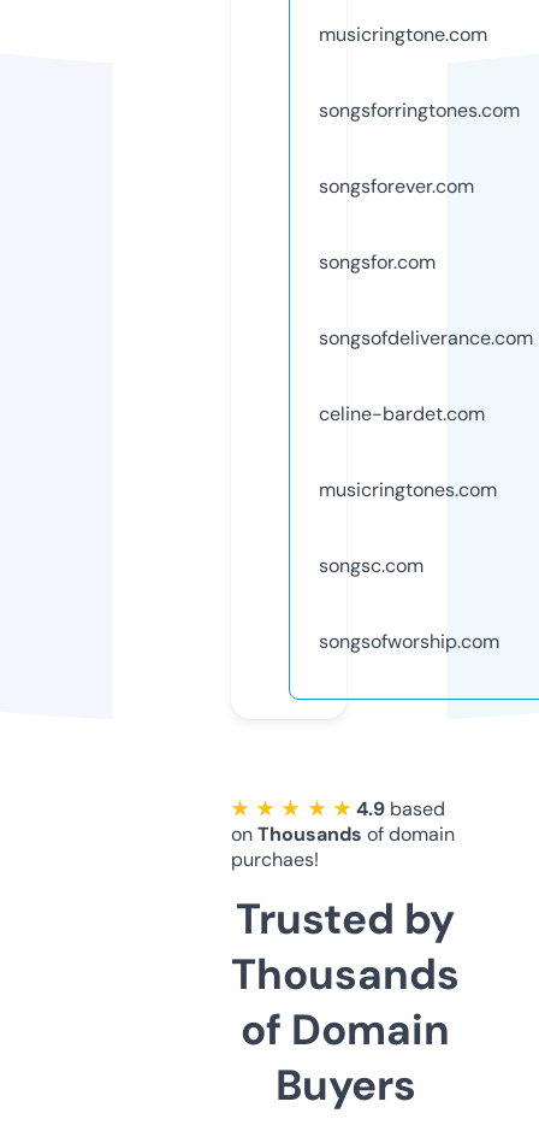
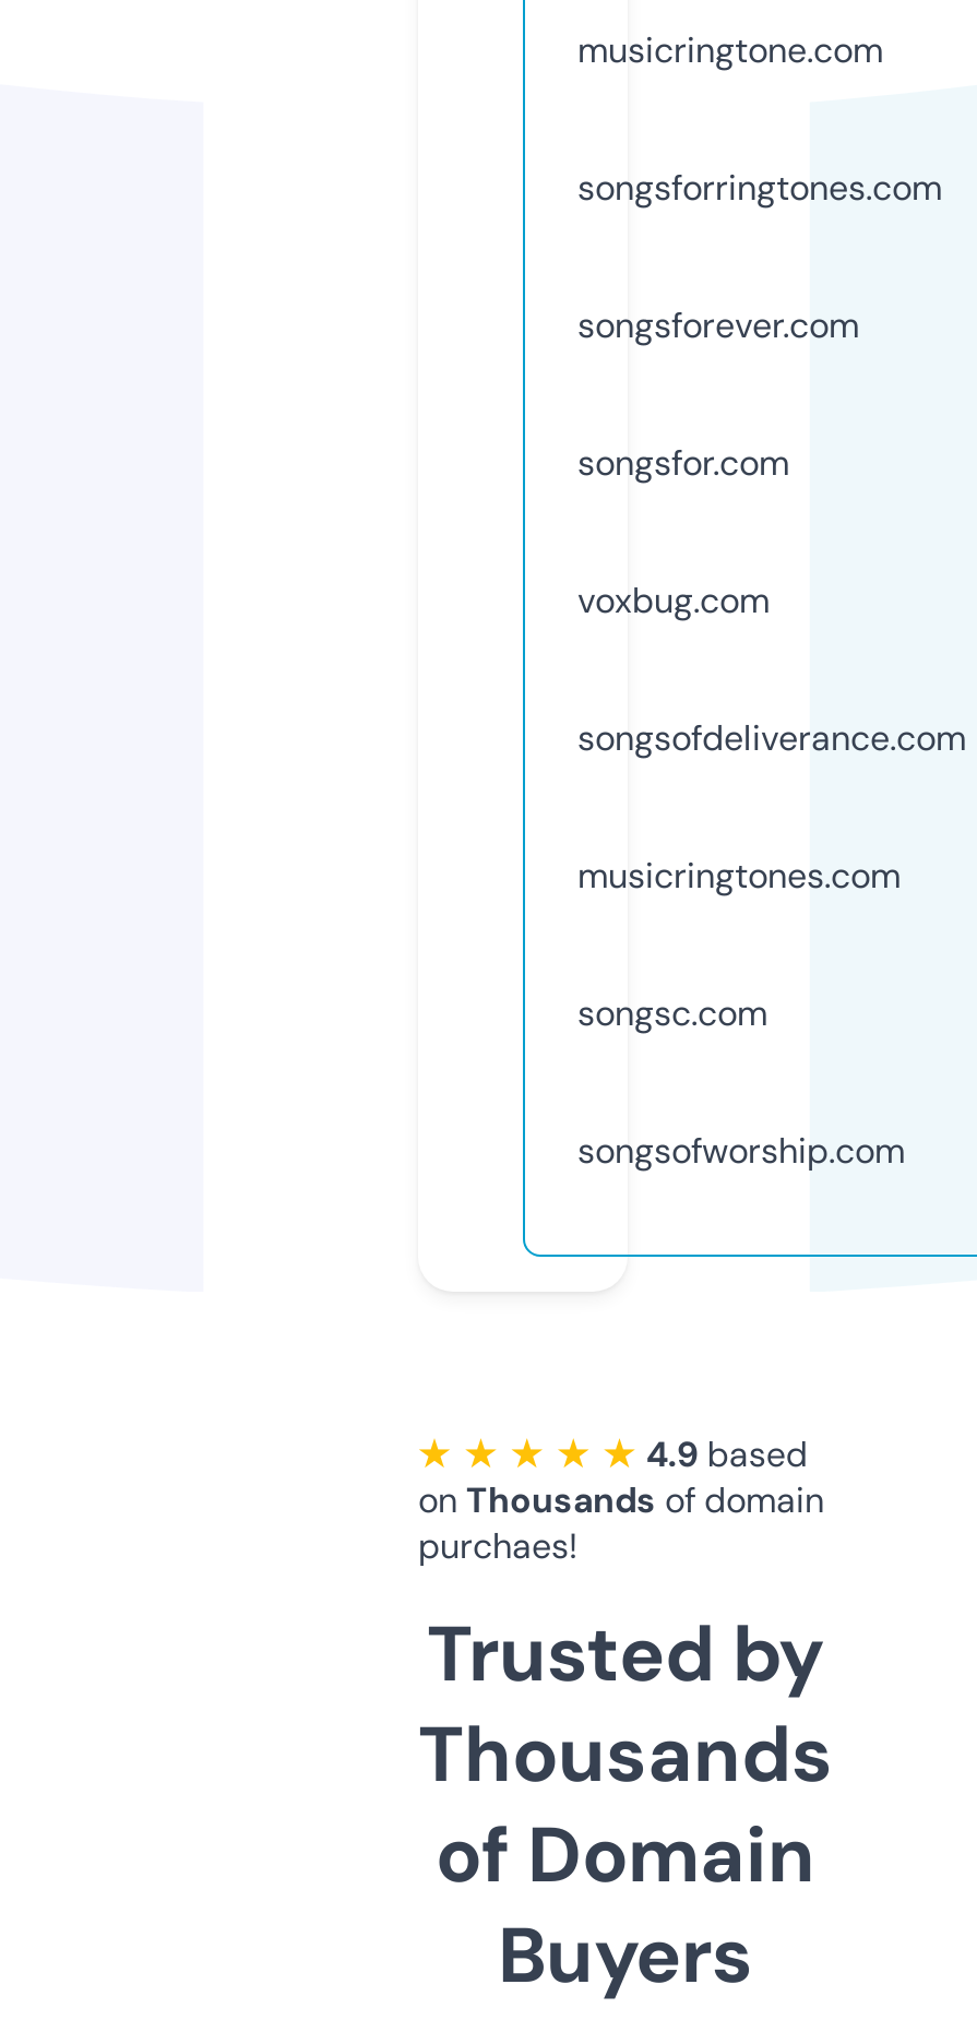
+ voxbug.com

moved down: songsofdeliverance.com

- celine-bardet.com
